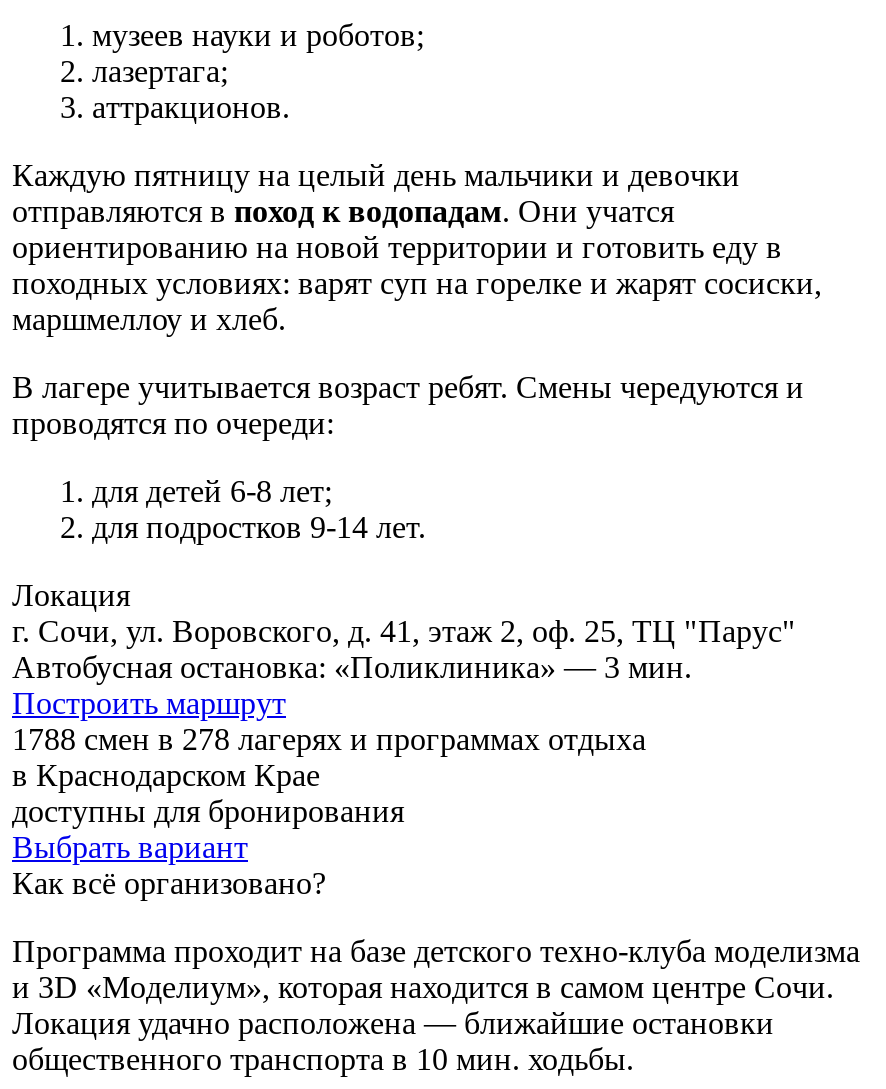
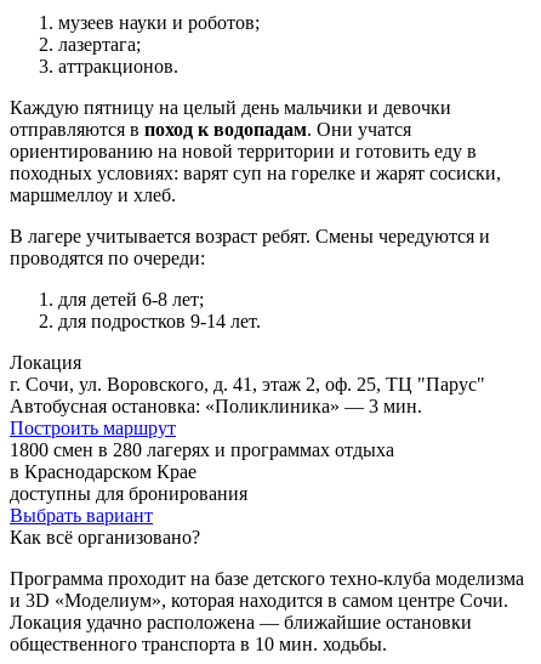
- 1788 смен в 278 лагерях и программах отдыха
+ 1800 смен в 280 лагерях и программах отдыха
